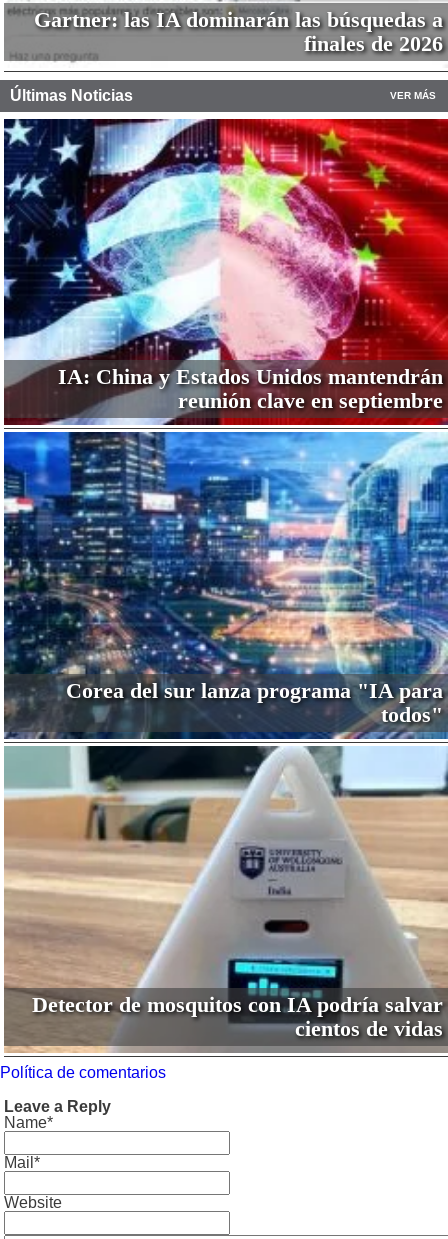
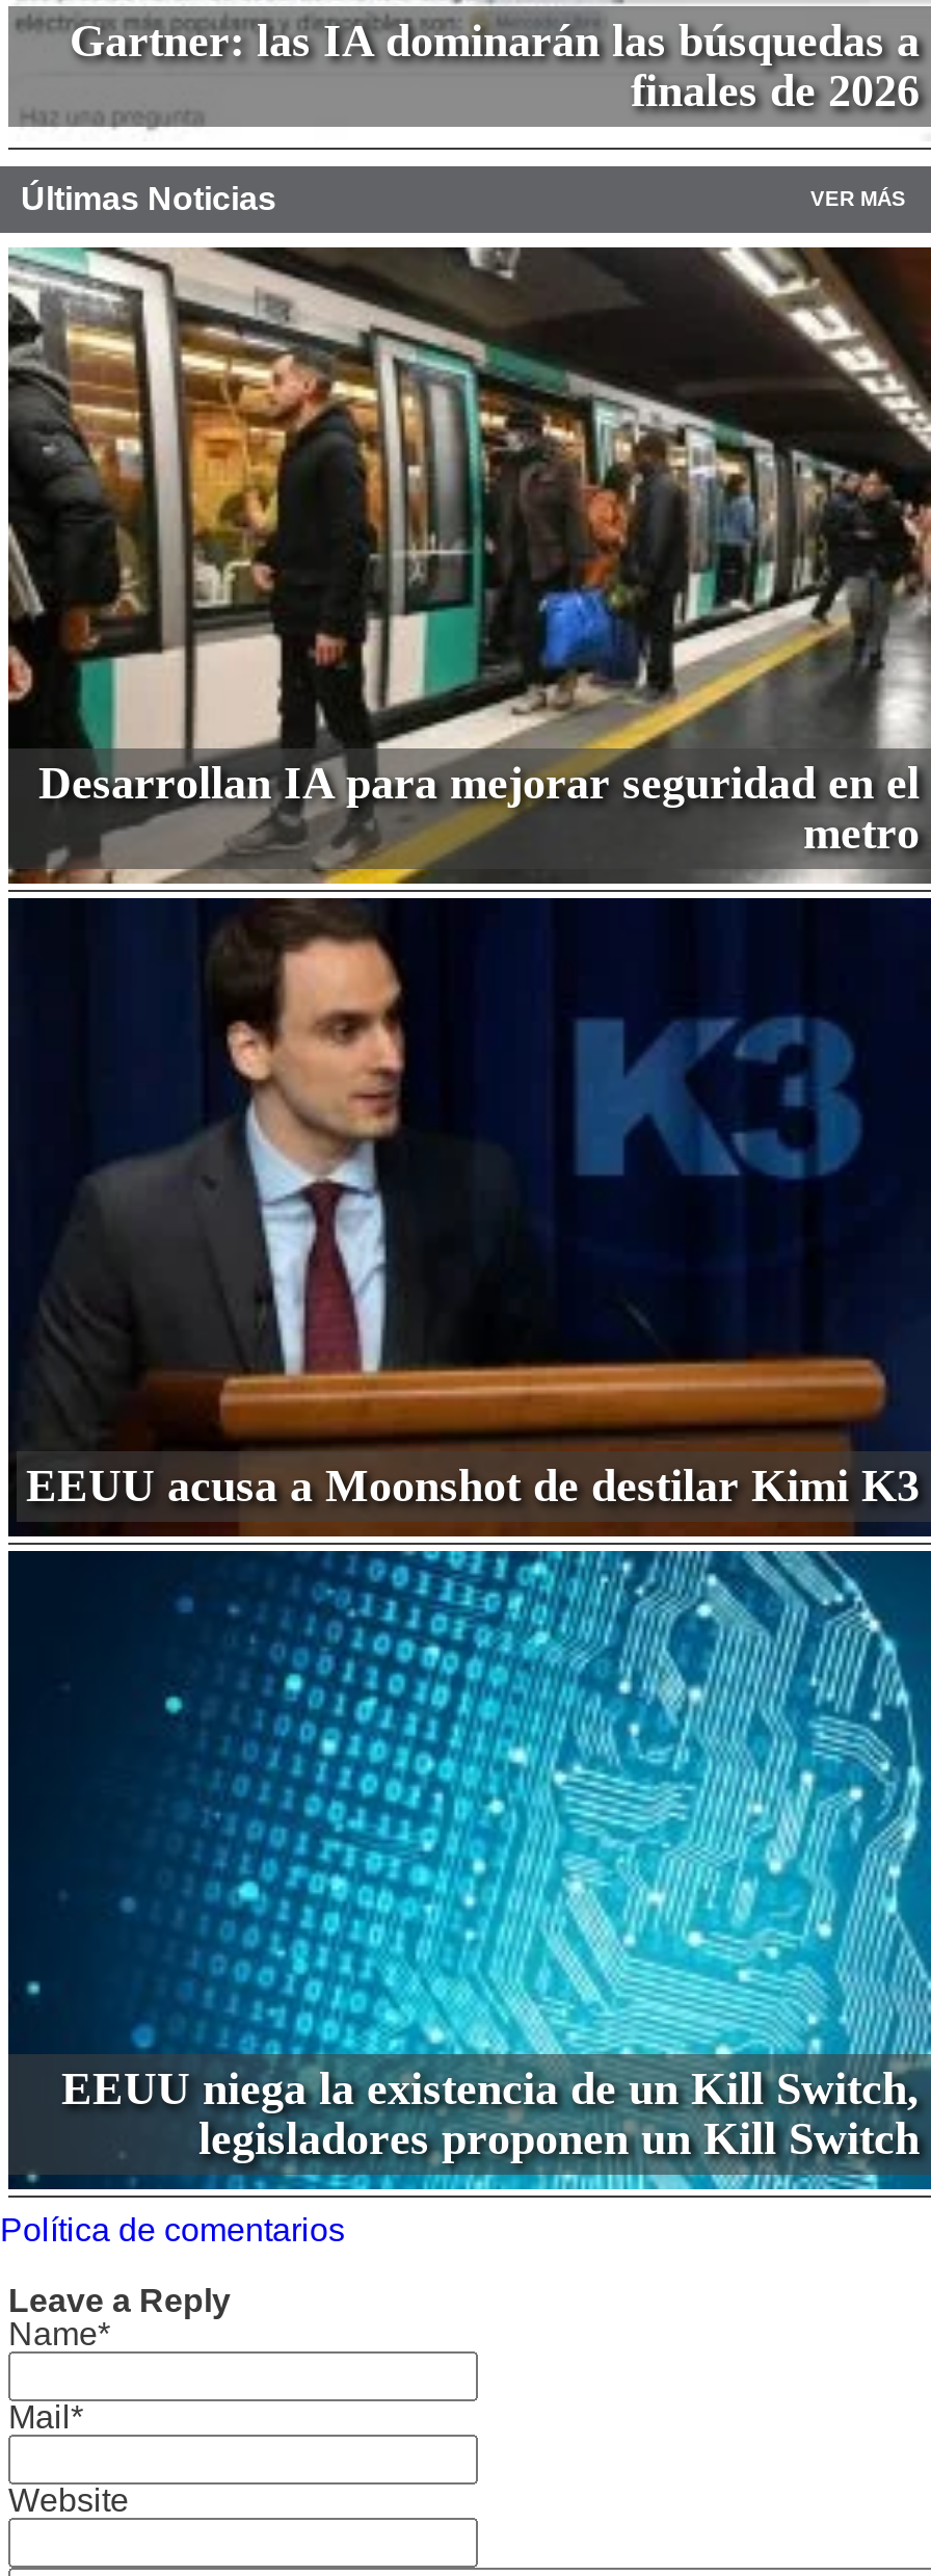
- [image]
- IA: China y Estados Unidos mantendrán
- reunión clave en septiembre
+ [image]
+ Desarrollan IA para mejorar seguridad en el
+ metro

- [image]
- Corea del sur lanza programa "IA para
- todos"
+ [image]
+ EEUU acusa a Moonshot de destilar Kimi K3

- [image]
- Detector de mosquitos con IA podría salvar
- cientos de vidas
+ [image]
+ EEUU niega la existencia de un Kill Switch,
+ legisladores proponen un Kill Switch
